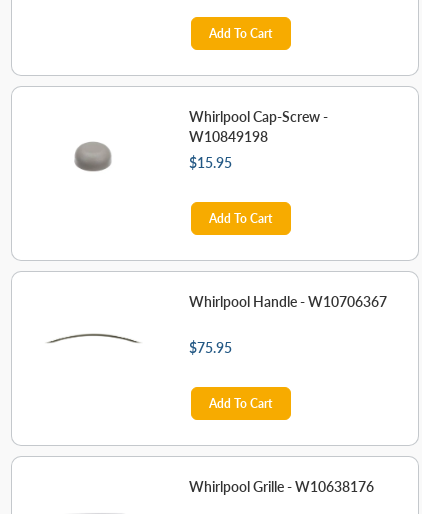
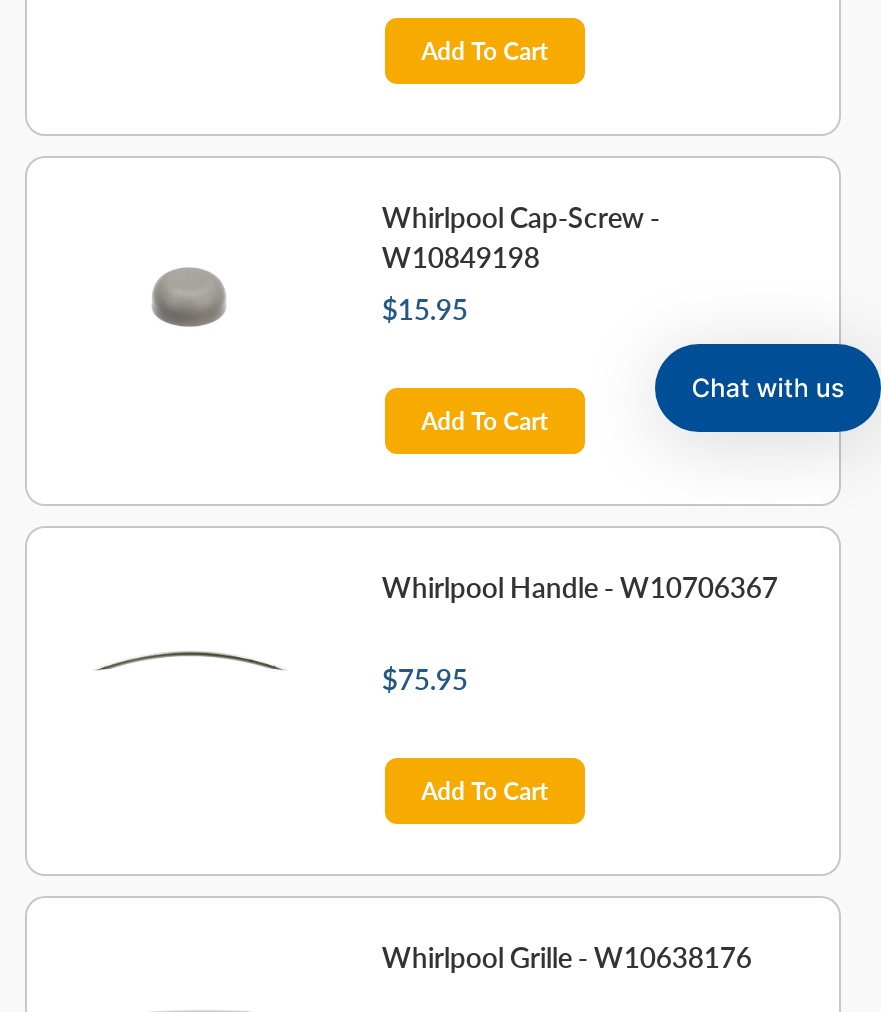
+ [image]
